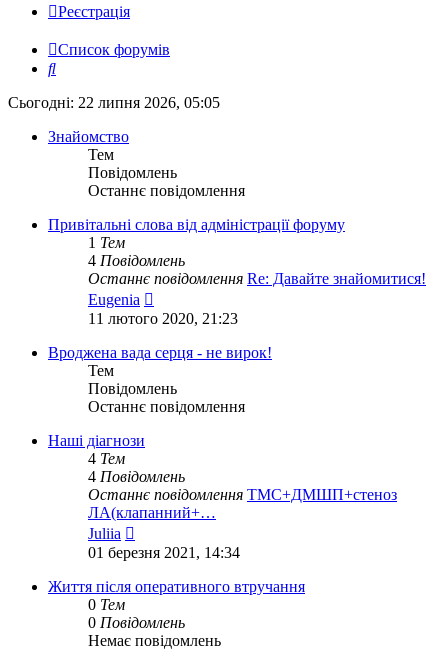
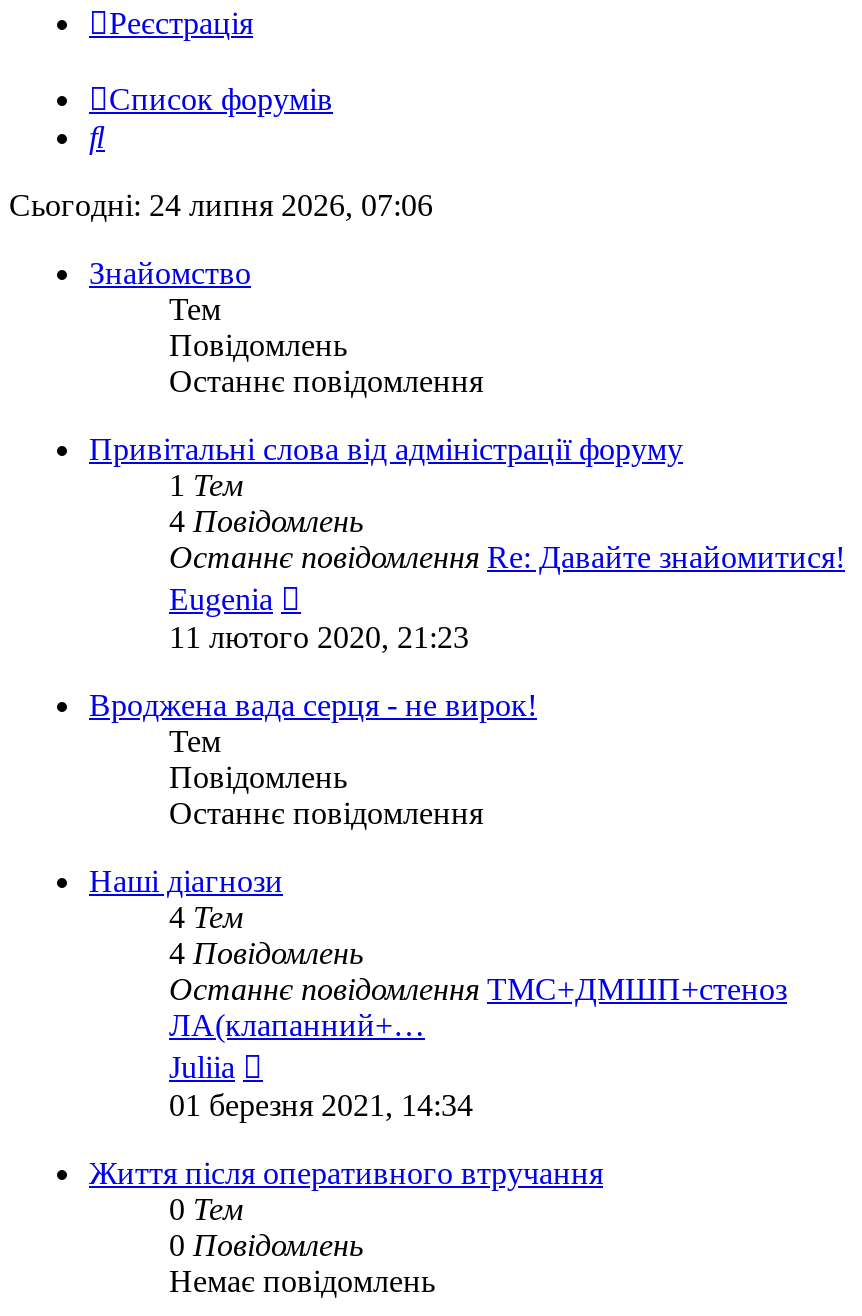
- Сьогодні: 22 липня 2026, 05:05
+ Сьогодні: 24 липня 2026, 07:06
